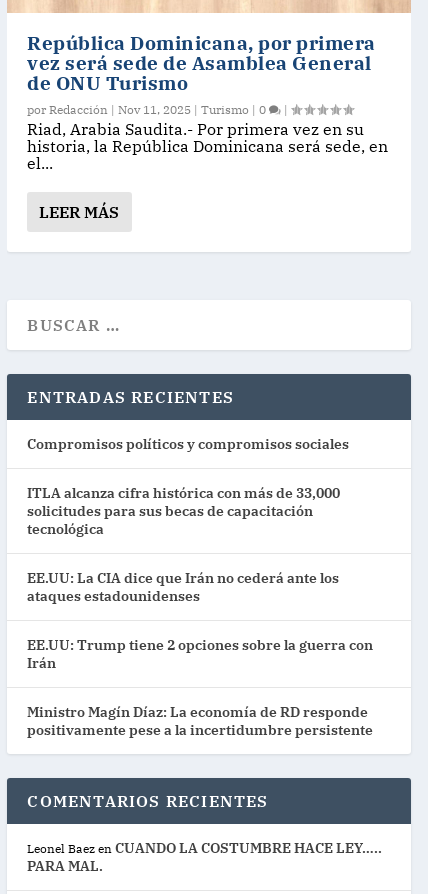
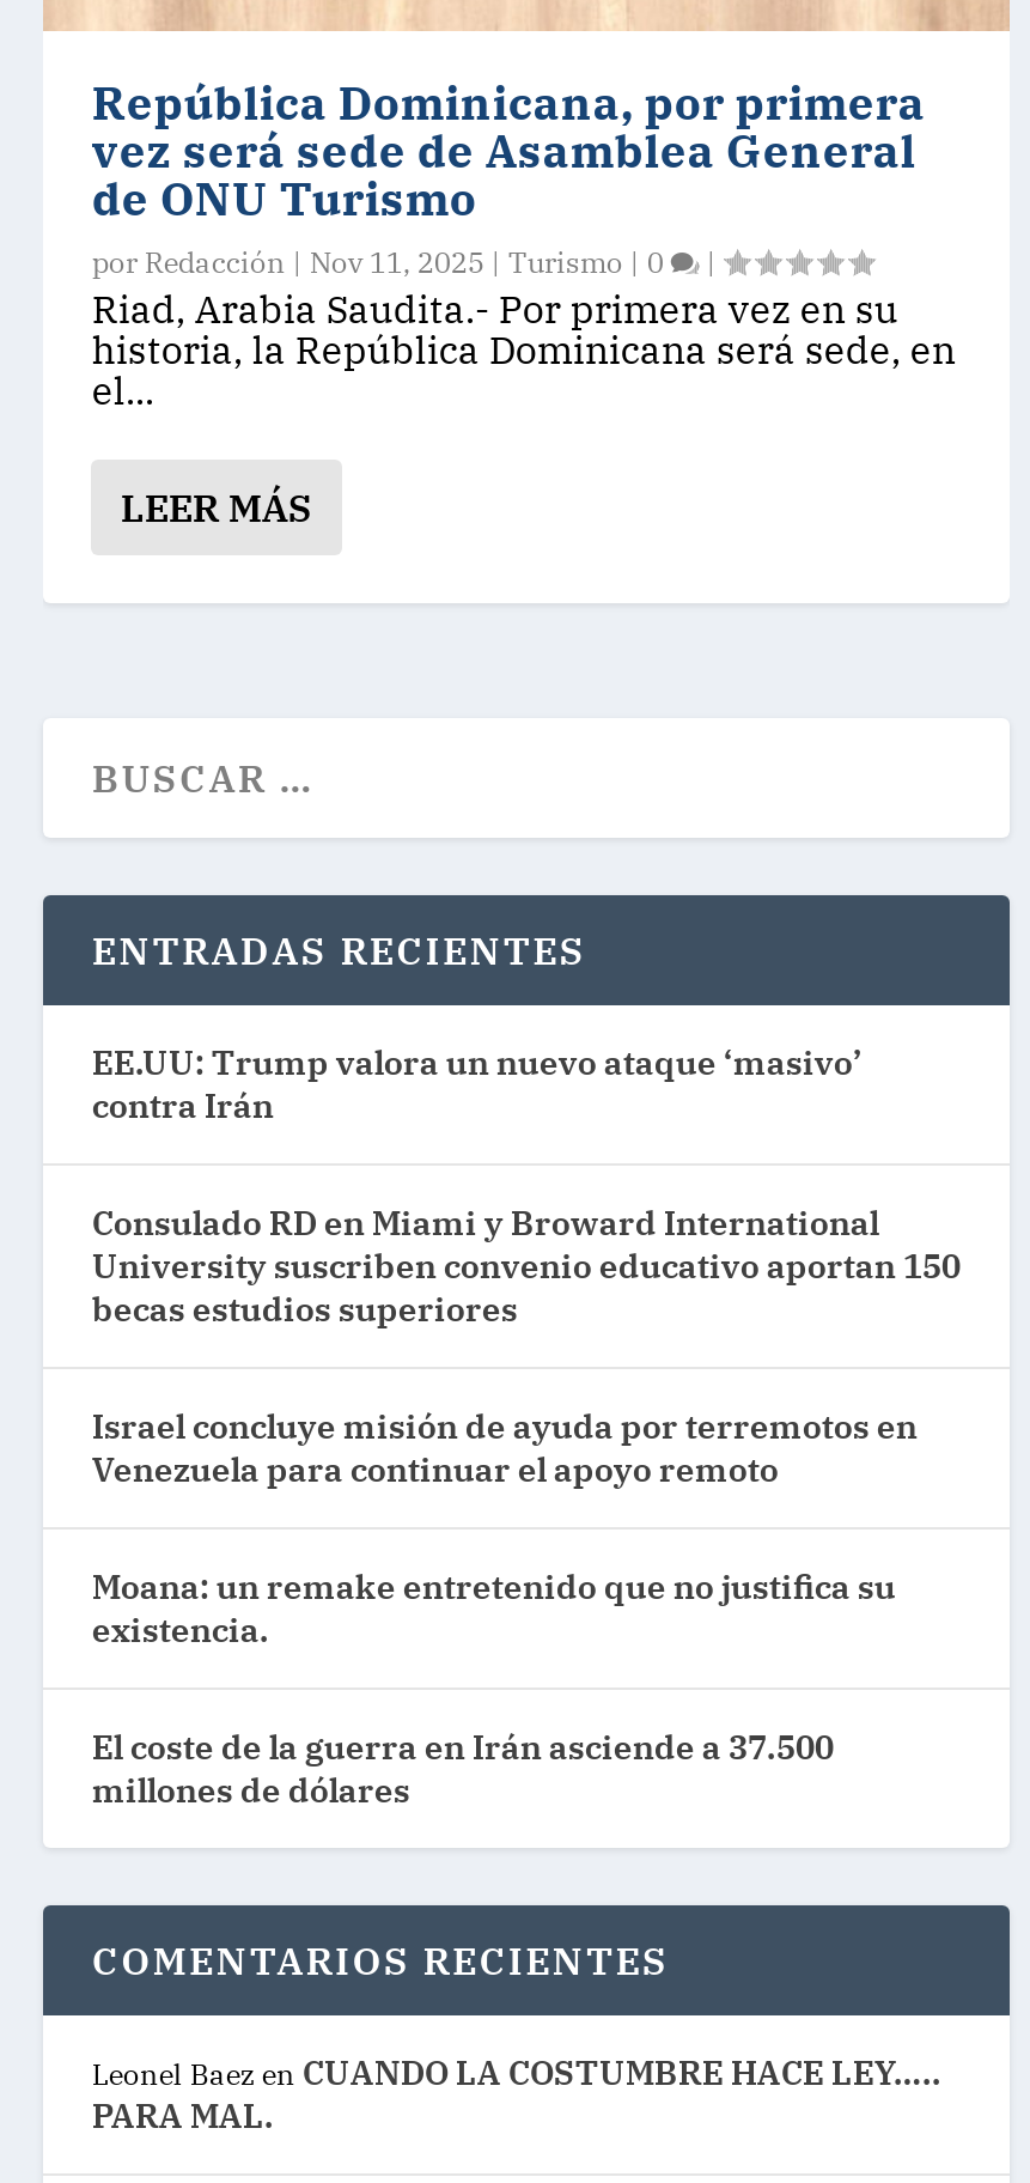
- Compromisos políticos y compromisos sociales
+ EE.UU: Trump valora un nuevo ataque ‘masivo’
+ contra Irán

- ITLA alcanza cifra histórica con más de 33,000
- solicitudes para sus becas de capacitación
- tecnológica
+ Consulado RD en Miami y Broward International
+ University suscriben convenio educativo aportan 150
+ becas estudios superiores

- EE.UU: La CIA dice que Irán no cederá ante los
- ataques estadounidenses
+ Israel concluye misión de ayuda por terremotos en
+ Venezuela para continuar el apoyo remoto

- EE.UU: Trump tiene 2 opciones sobre la guerra con
- Irán
+ Moana: un remake entretenido que no justifica su
+ existencia.

- Ministro Magín Díaz: La economía de RD responde
- positivamente pese a la incertidumbre persistente
+ El coste de la guerra en Irán asciende a 37.500
+ millones de dólares
